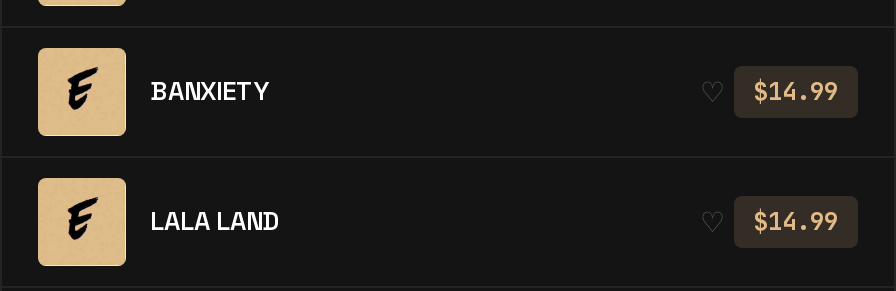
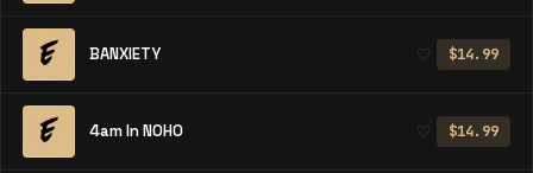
- LALA LAND
+ 4am In NOHO
